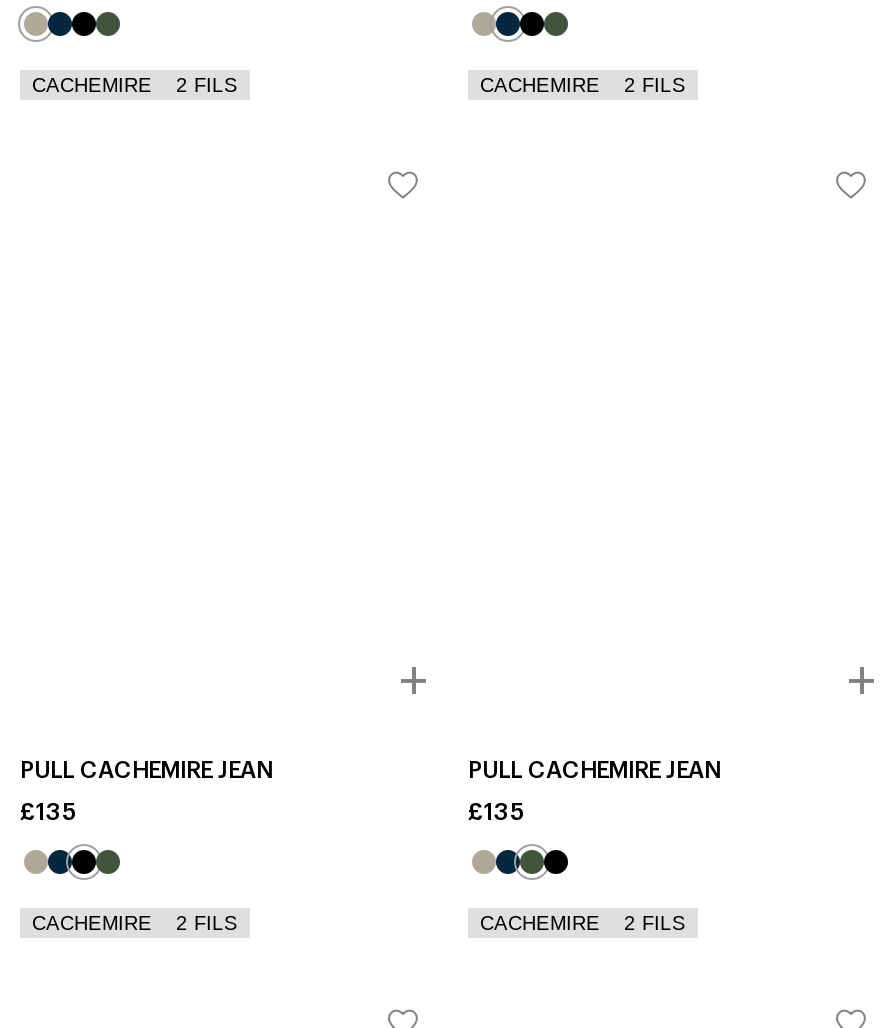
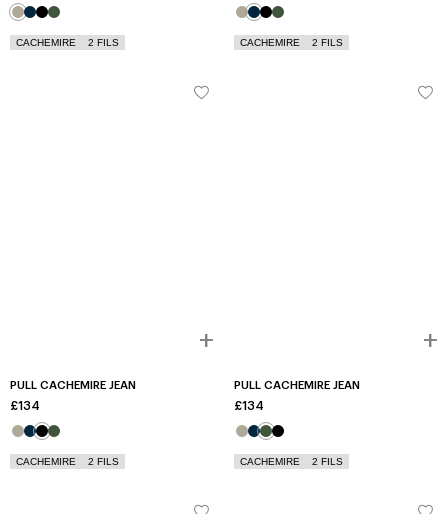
- £135
+ £134

- £135
+ £134
